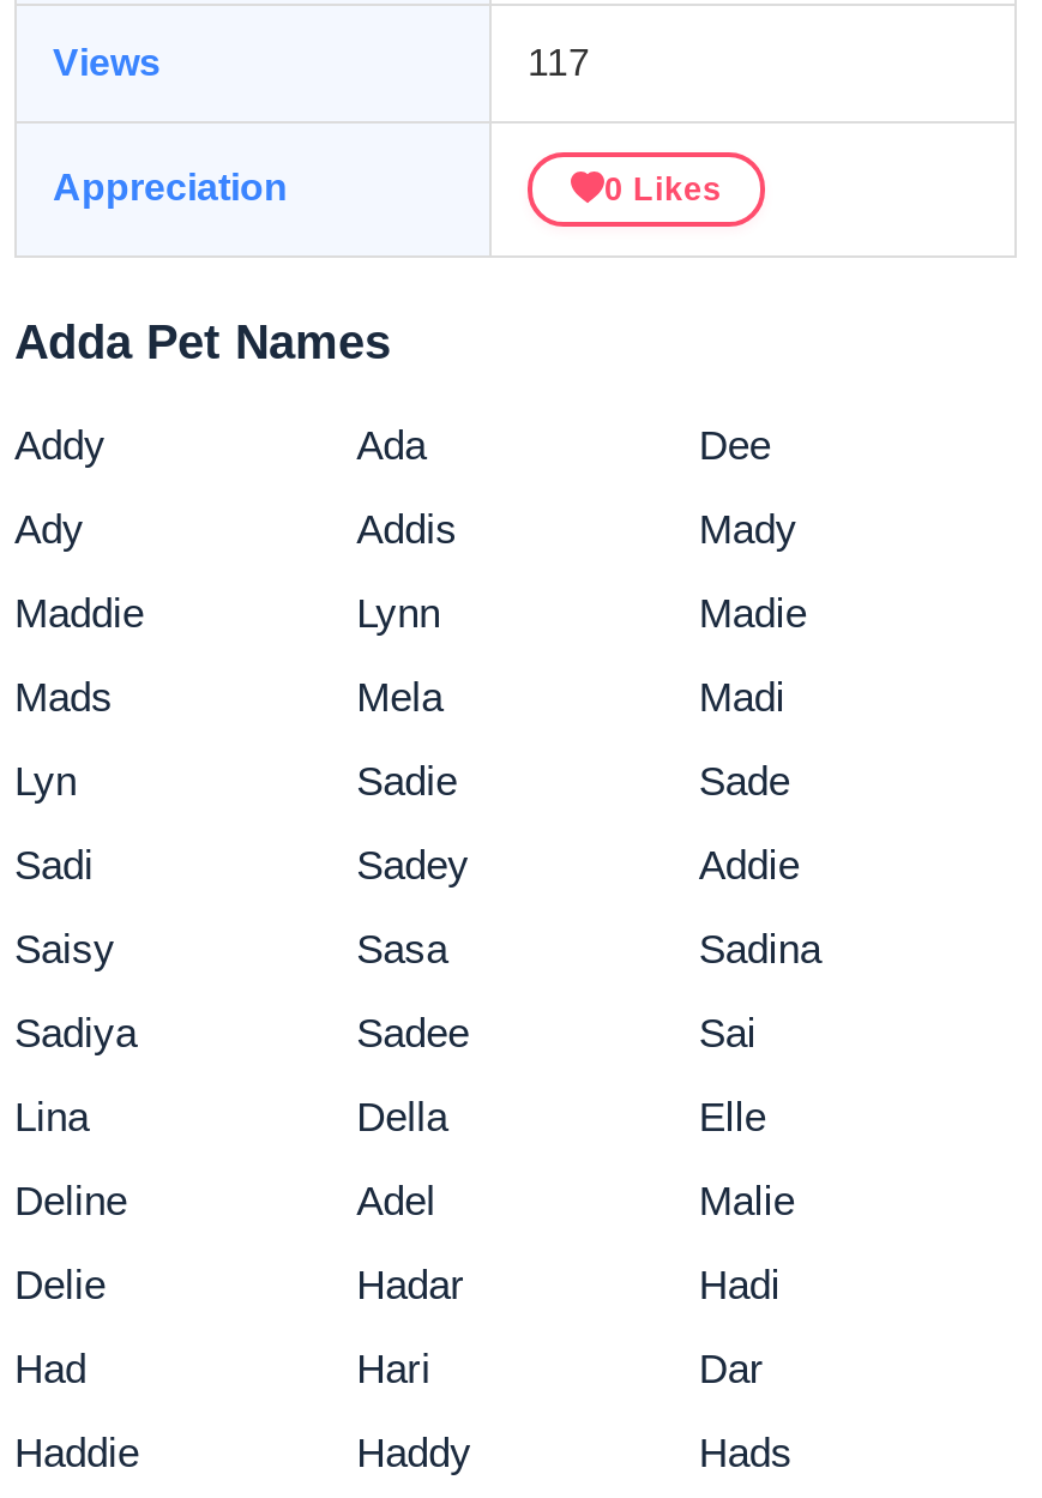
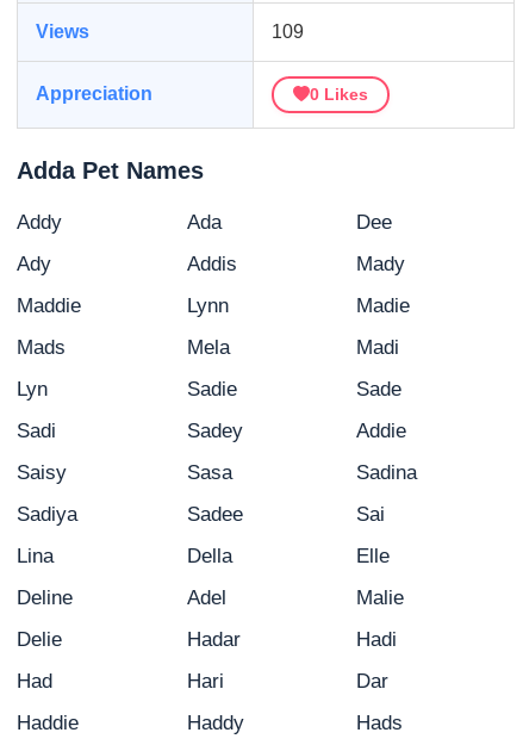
- 117
+ 109
